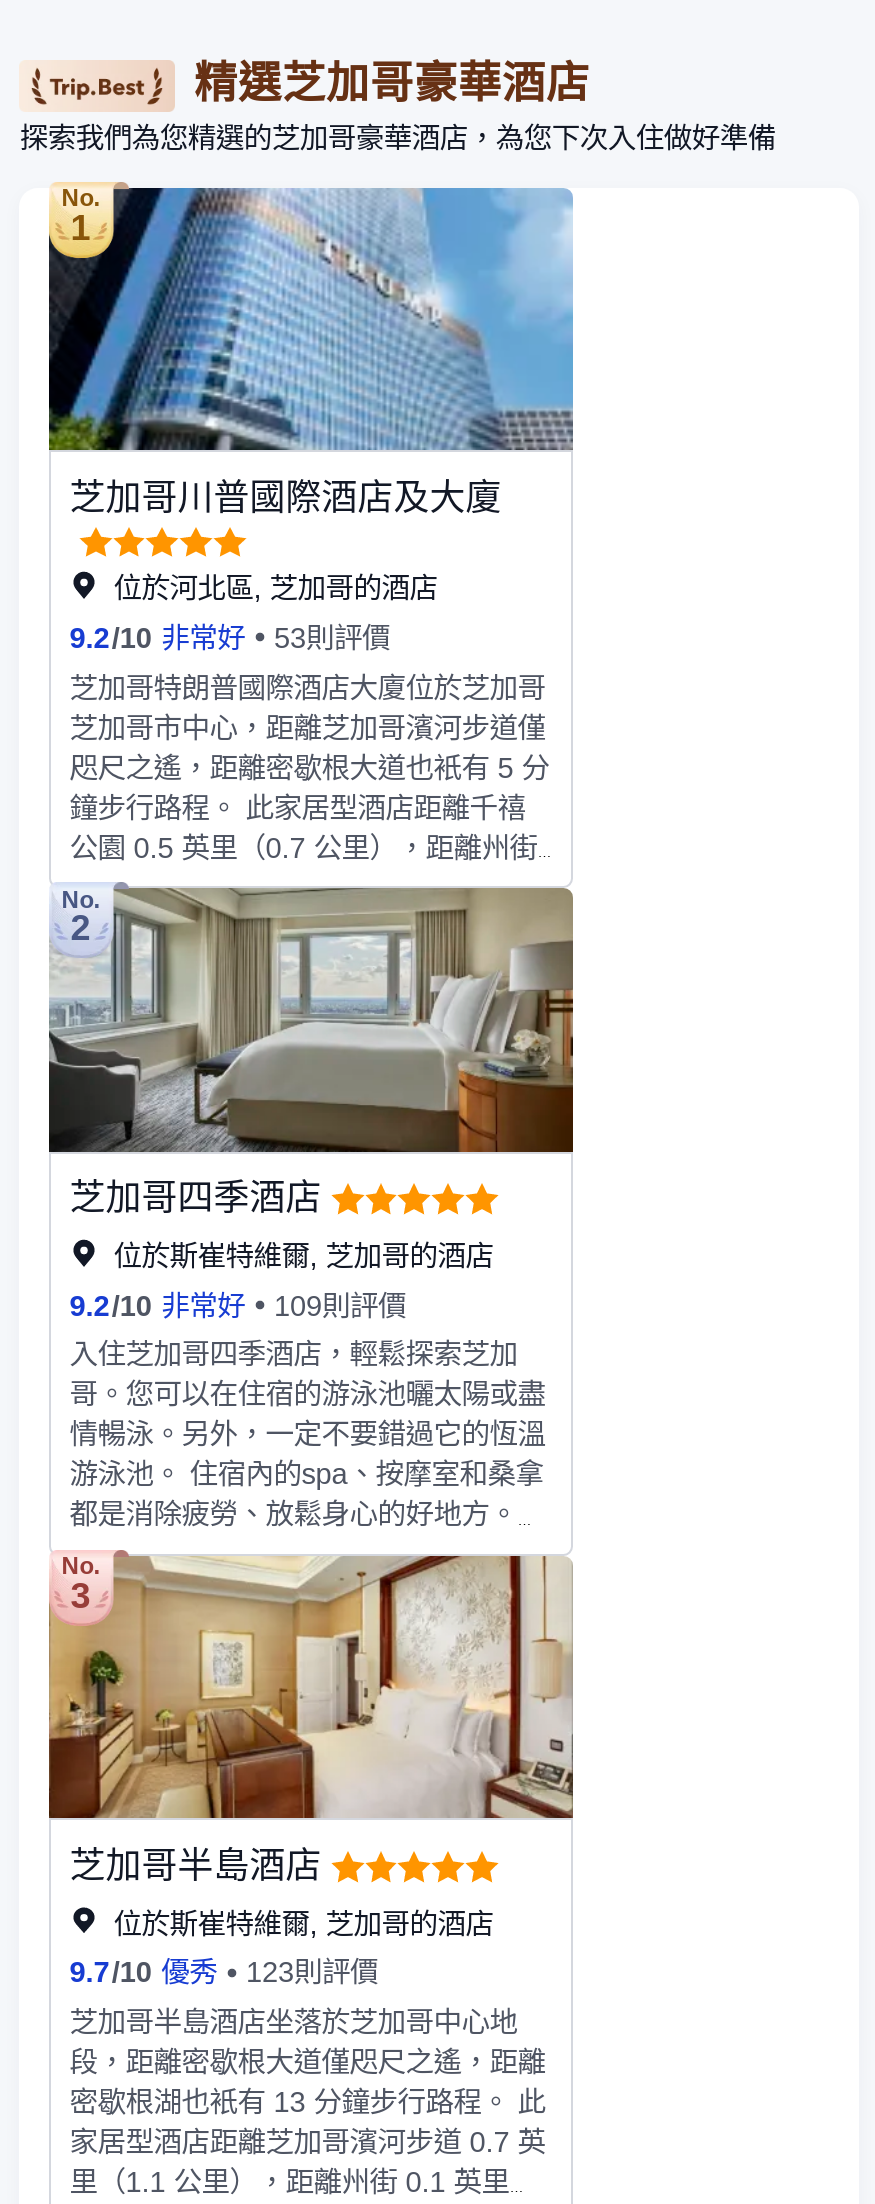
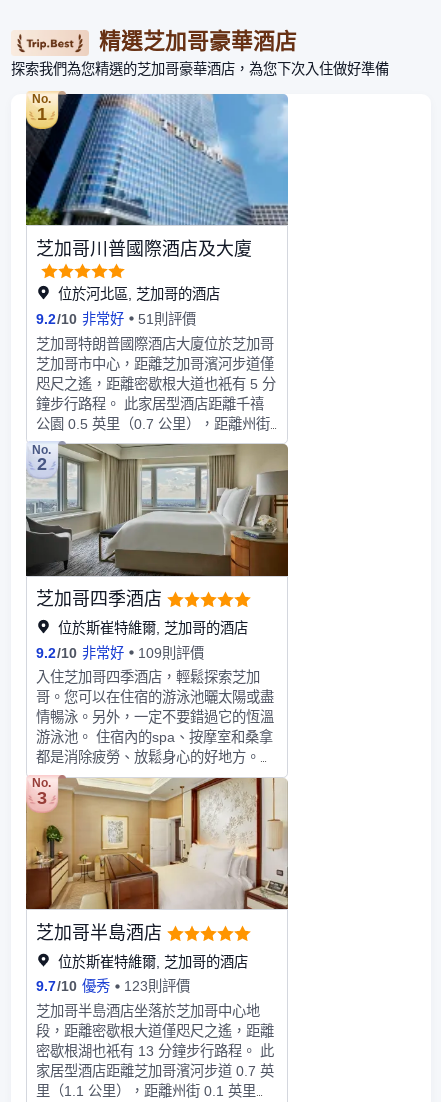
- 53則評價
+ 51則評價
